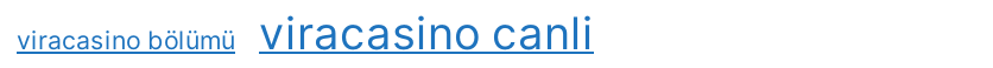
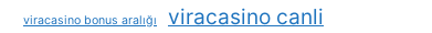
- viracasino bölümü
+ viracasino bonus aralığı
